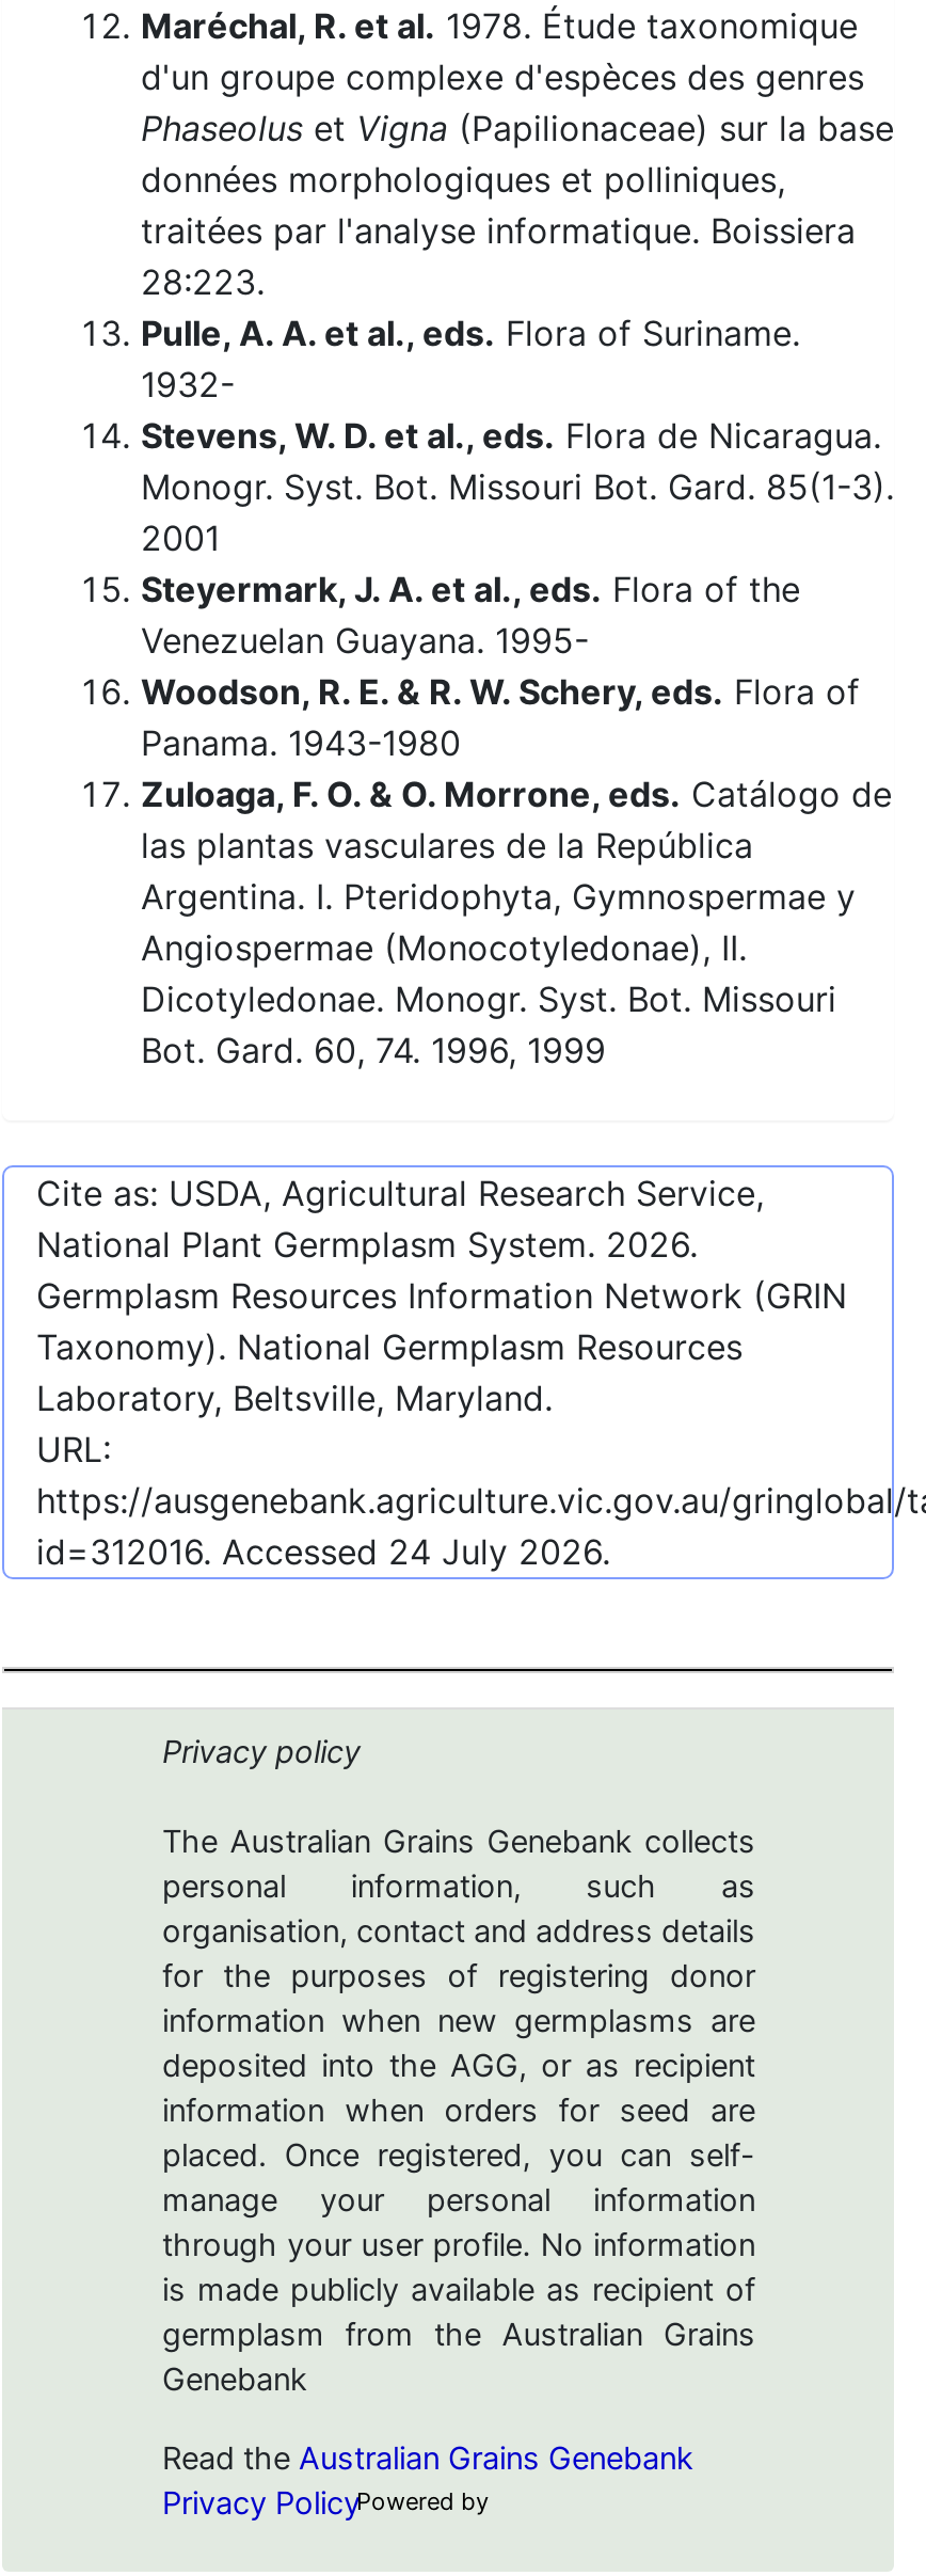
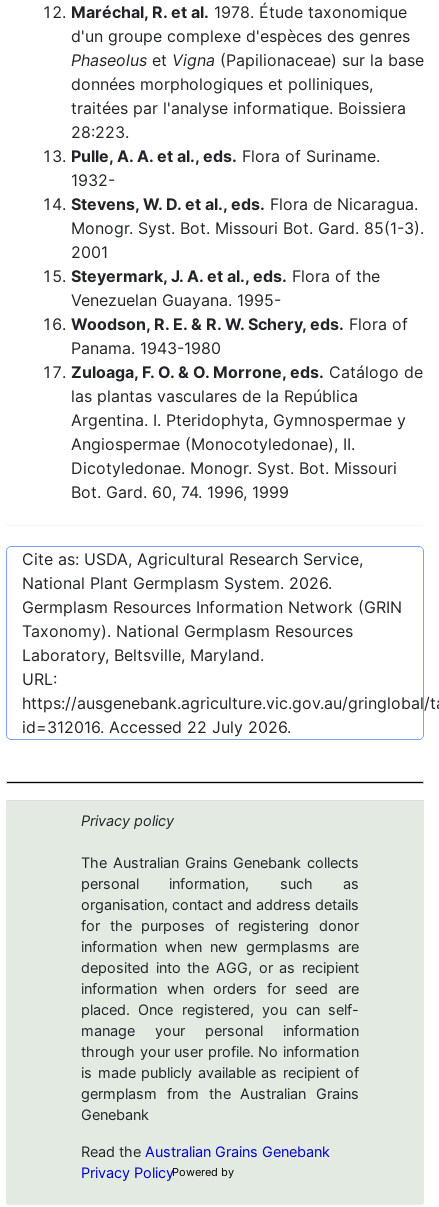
- id=312016. Accessed 24 July 2026.
+ id=312016. Accessed 22 July 2026.
